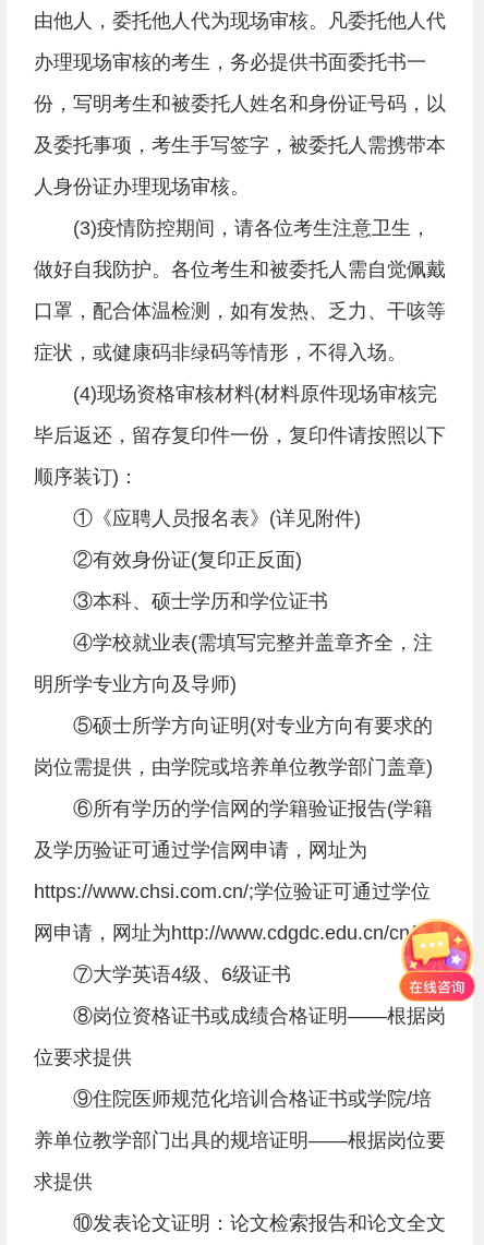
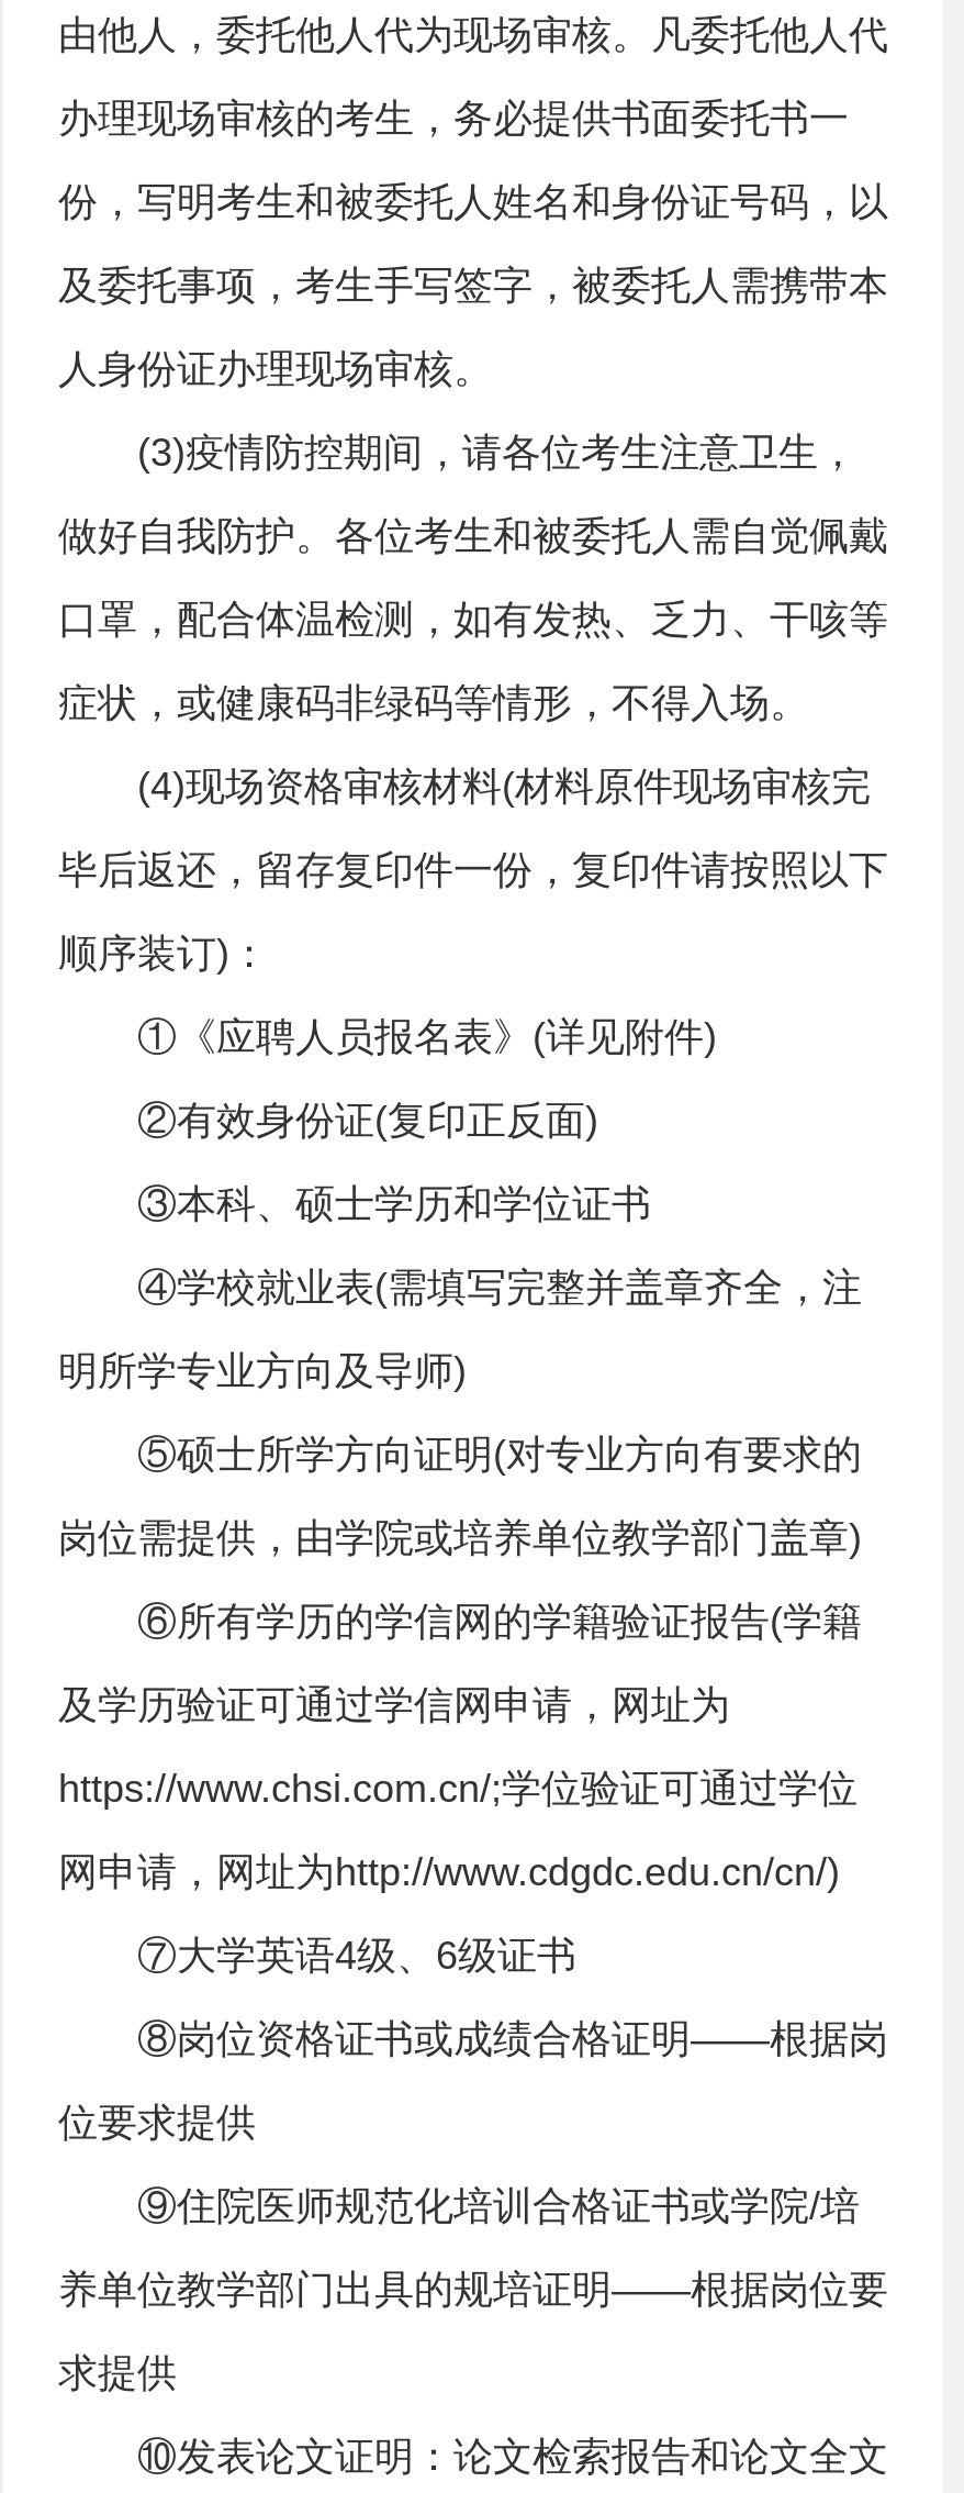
- [image]
